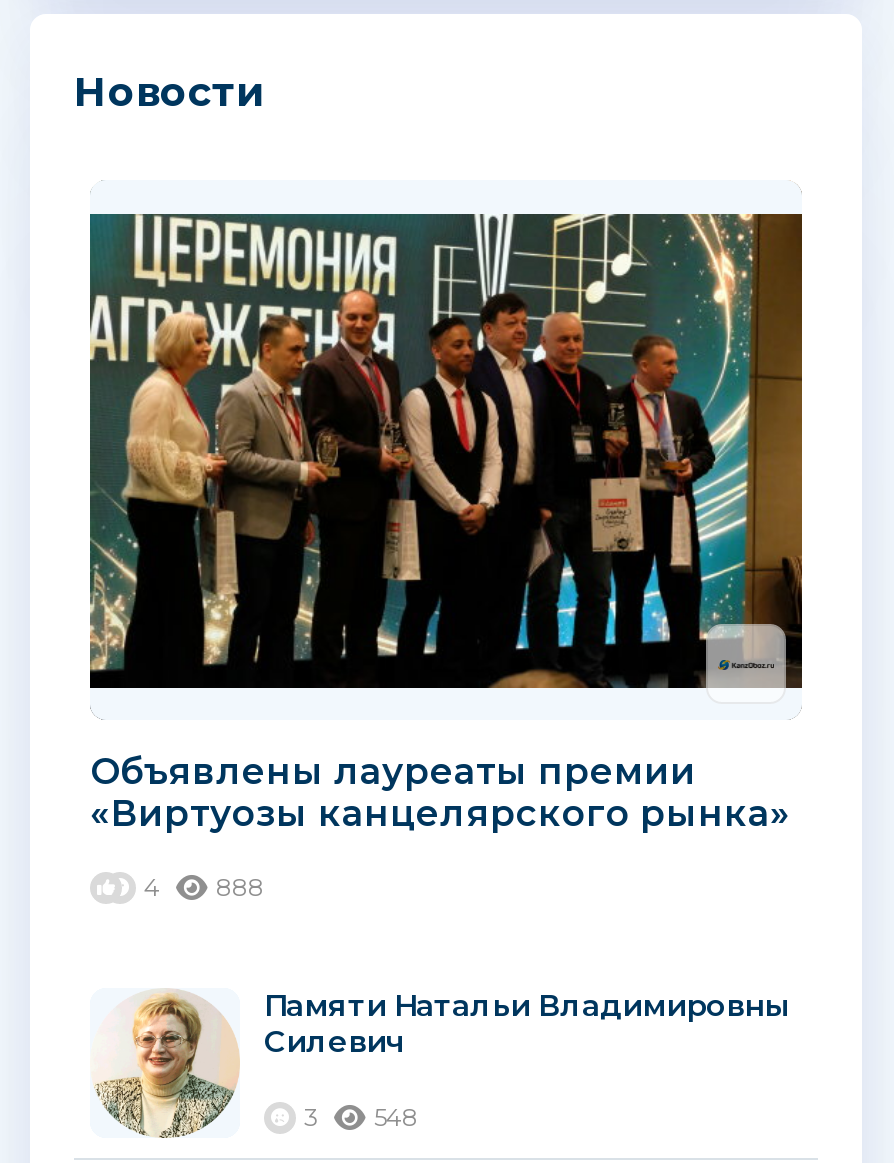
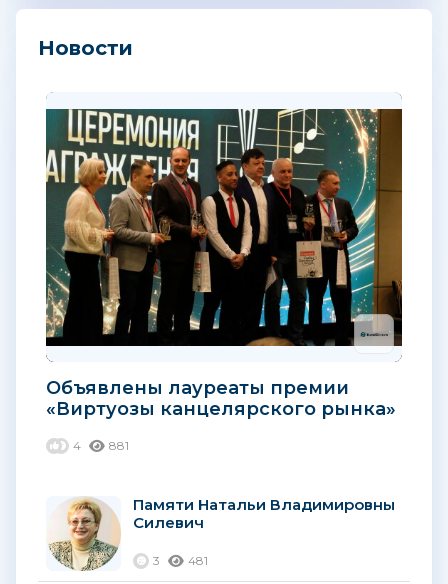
- 4 888
+ 4 881

- 3 548
+ 3 481
